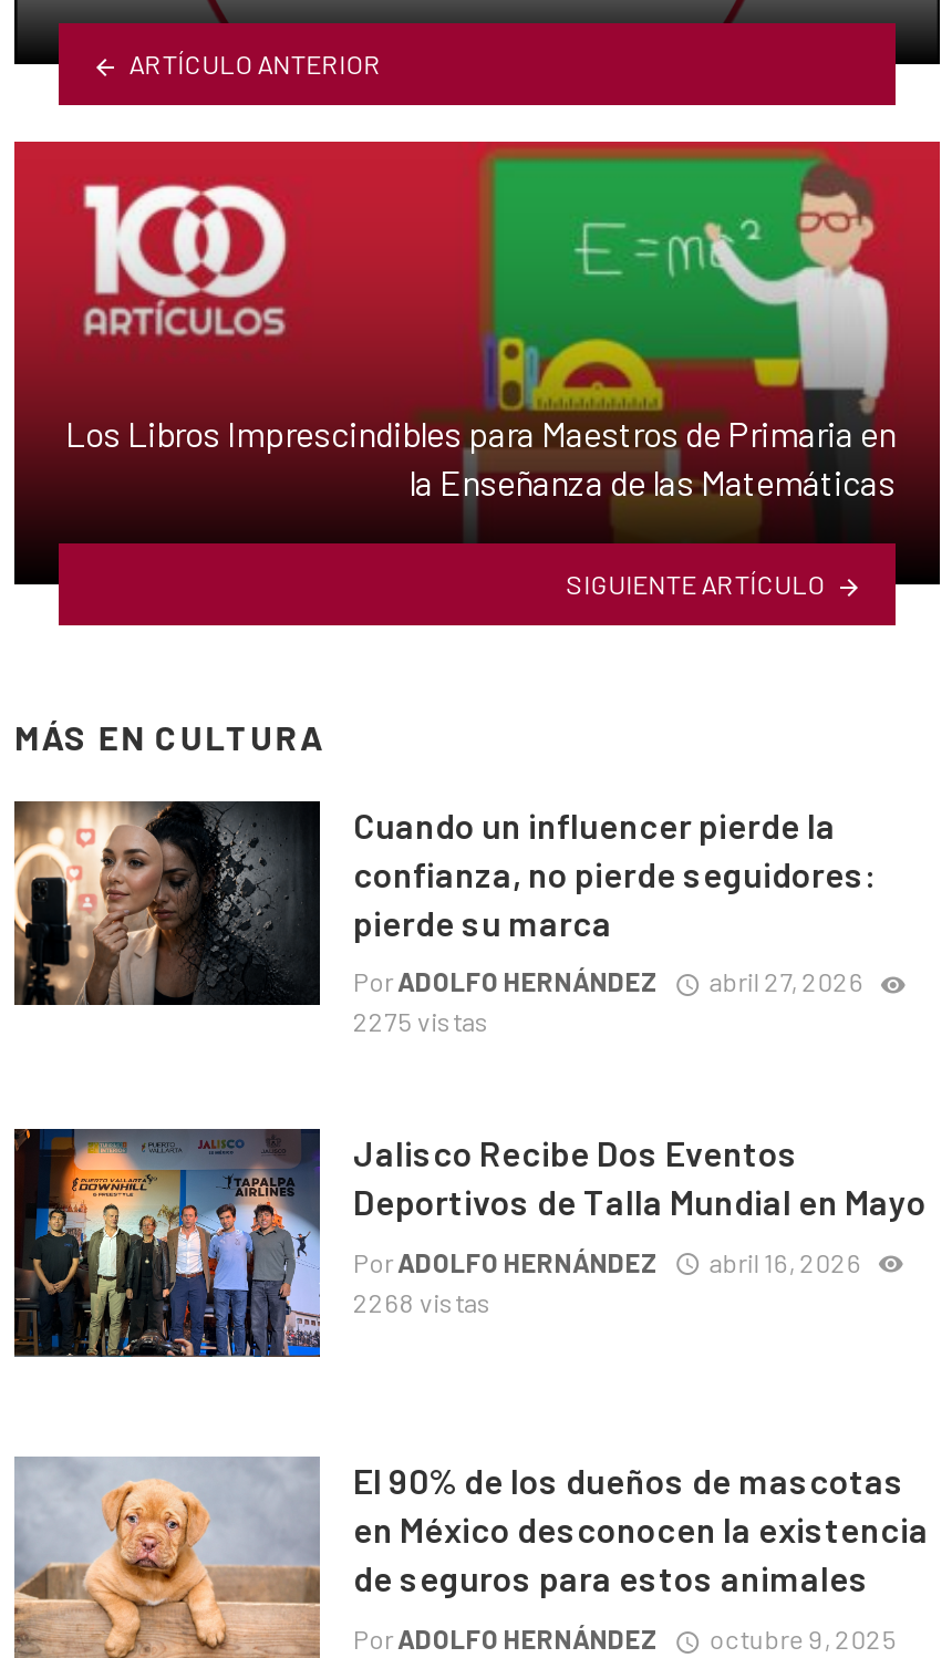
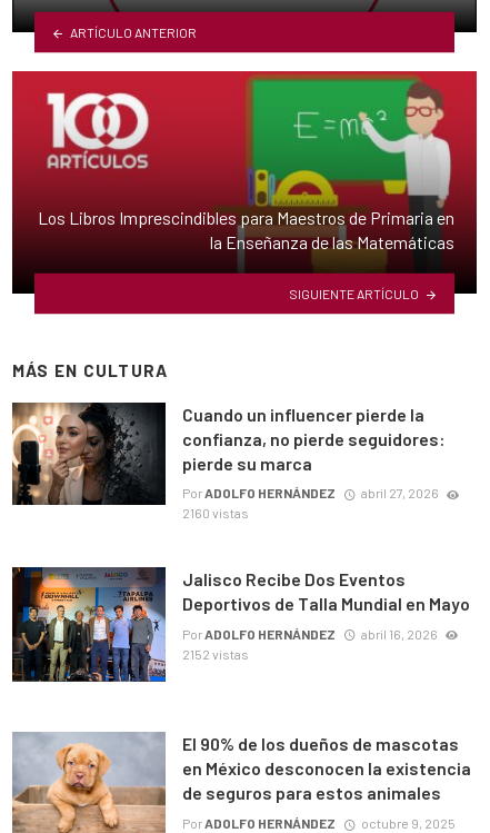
- 2275 vistas
+ 2160 vistas

- 2268 vistas
+ 2152 vistas
